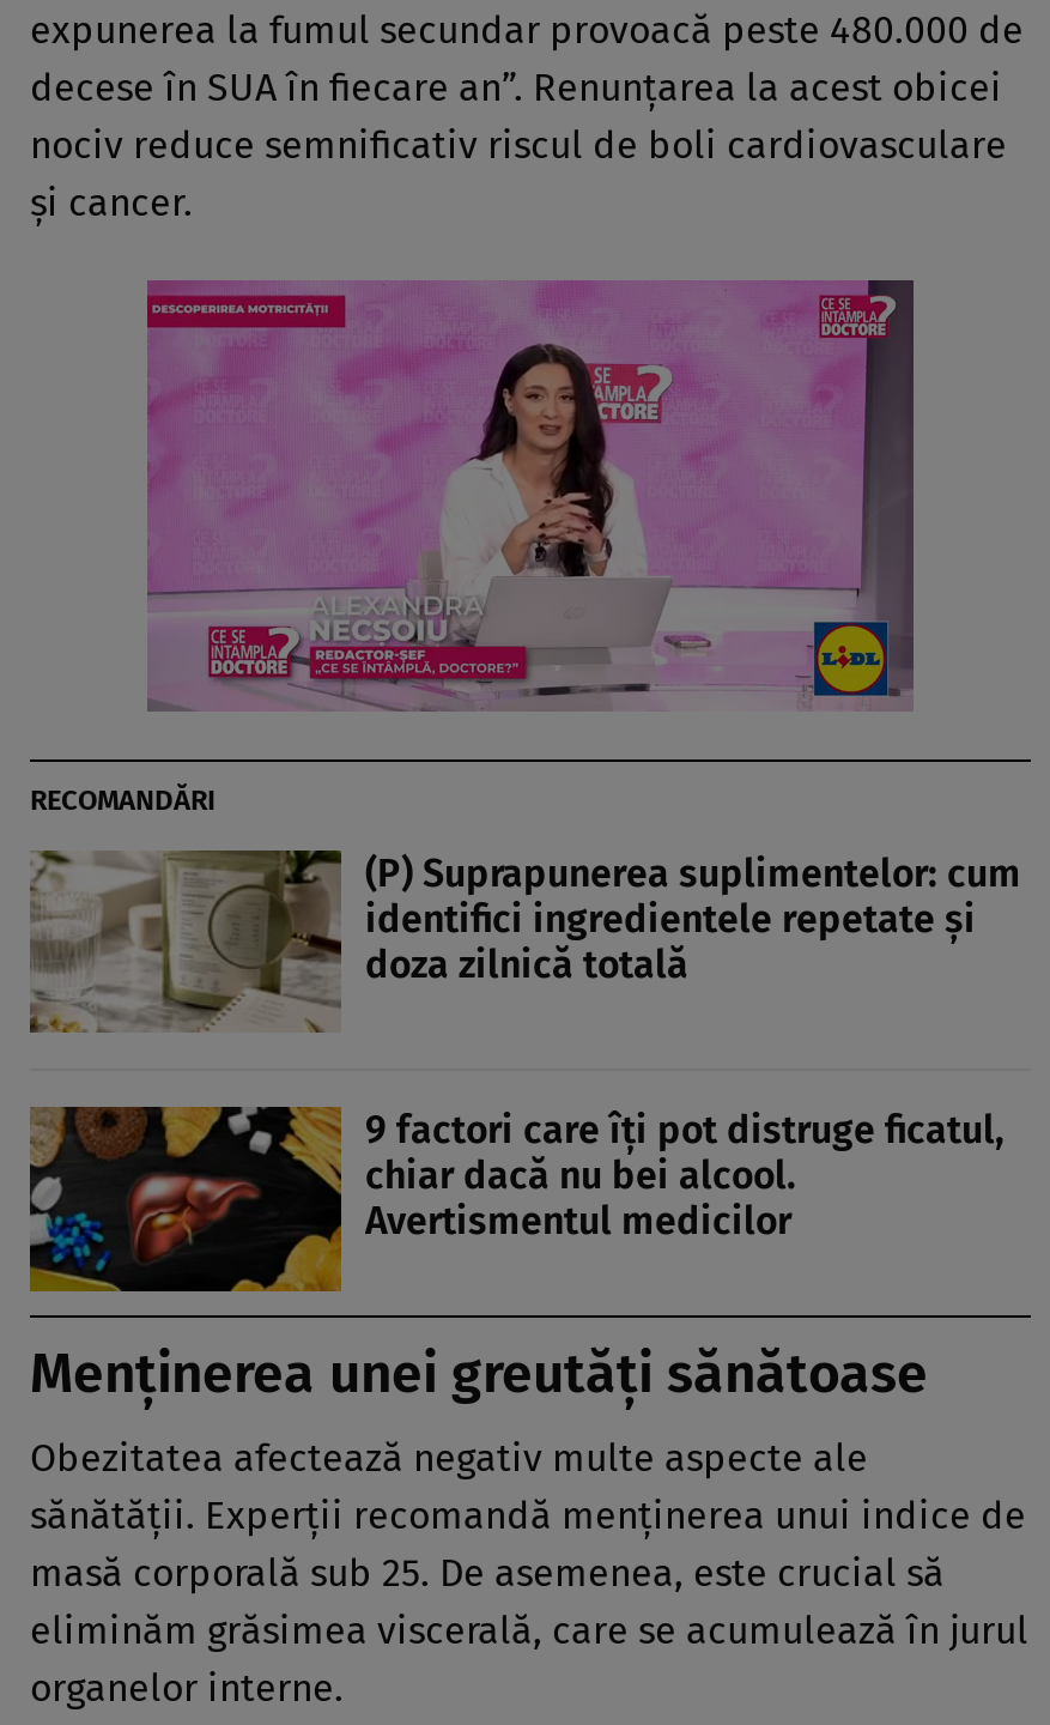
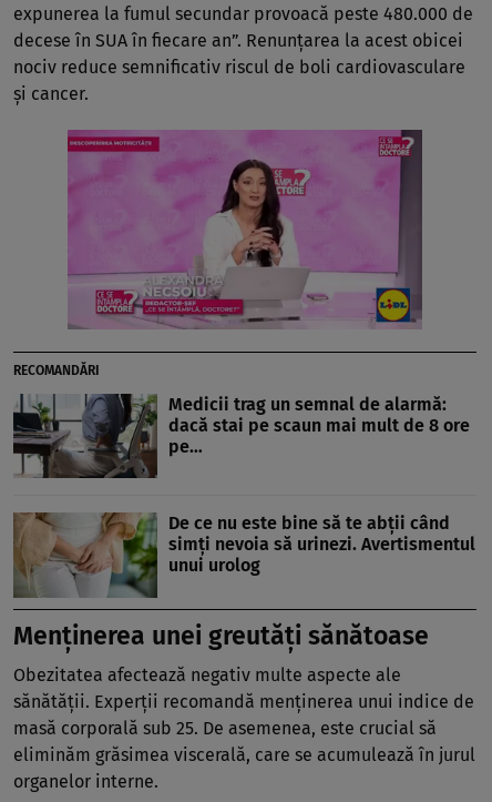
- [image]
- (P) Suprapunerea suplimentelor: cum
- identifici ingredientele repetate și
- doza zilnică totală
+ [image]
+ Medicii trag un semnal de alarmă:
+ dacă stai pe scaun mai mult de 8 ore
+ pe…

- [image]
- 9 factori care îți pot distruge ficatul,
- chiar dacă nu bei alcool.
- Avertismentul medicilor
+ [image]
+ De ce nu este bine să te abții când
+ simți nevoia să urinezi. Avertismentul
+ unui urolog
